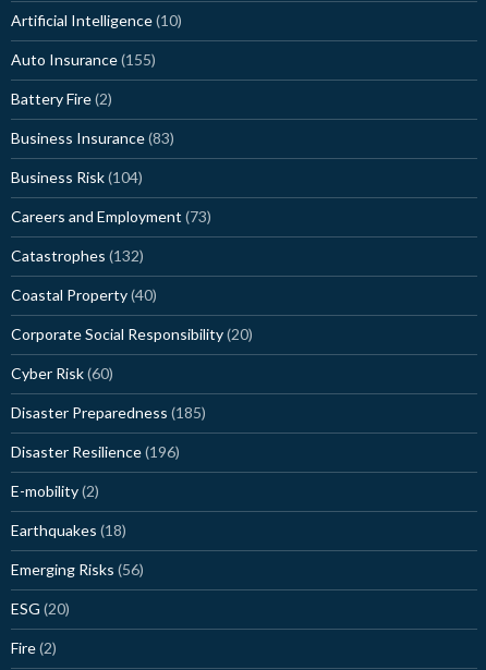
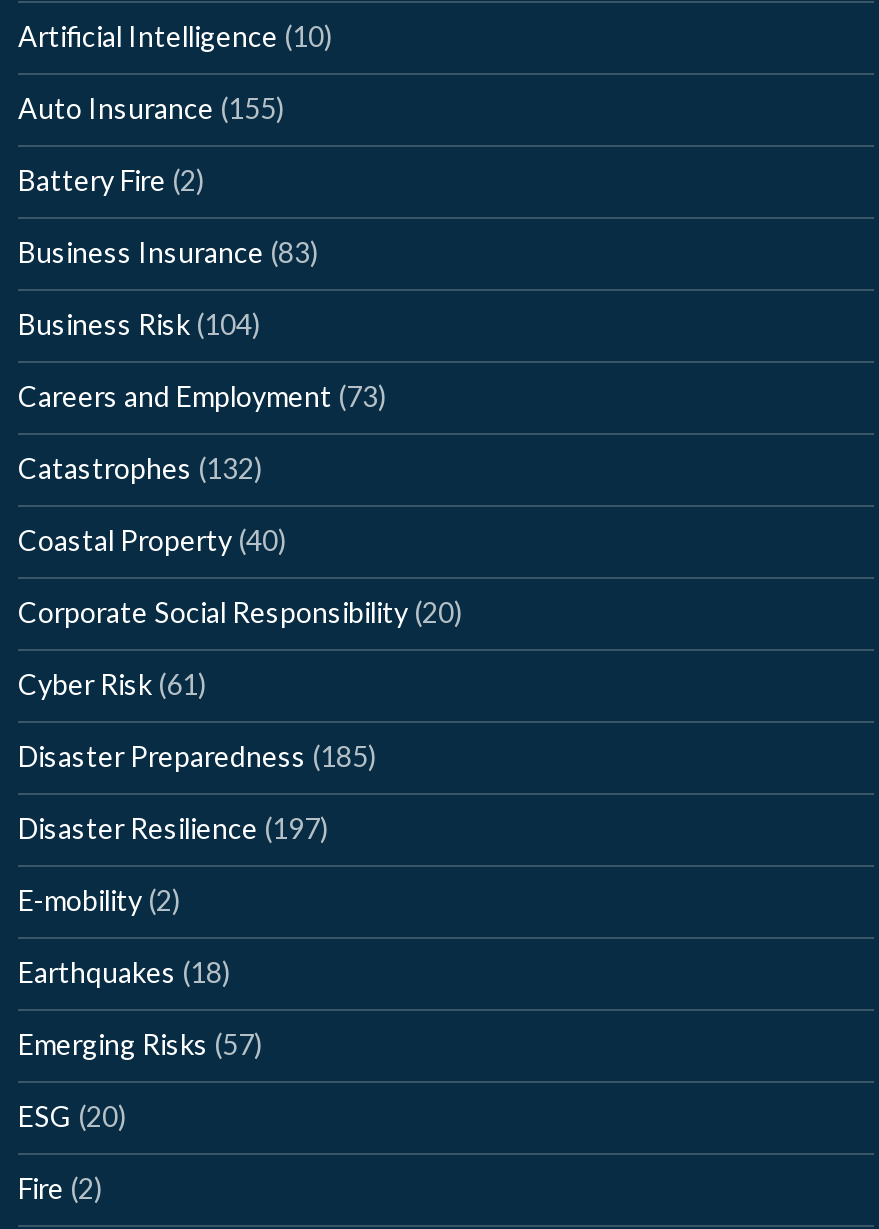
- Cyber Risk (60)
+ Cyber Risk (61)

- Disaster Resilience (196)
+ Disaster Resilience (197)

- Emerging Risks (56)
+ Emerging Risks (57)
